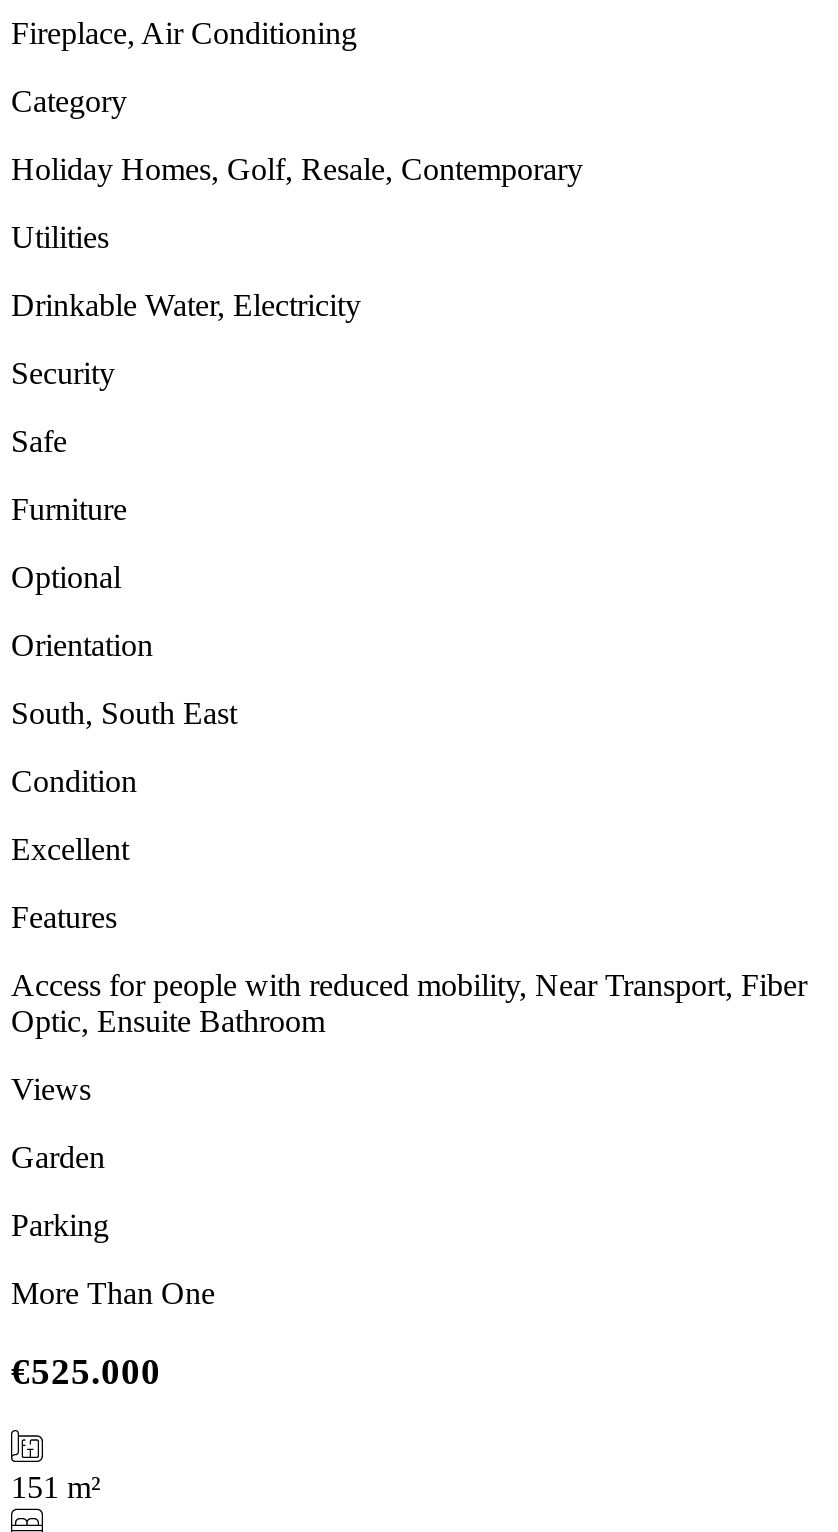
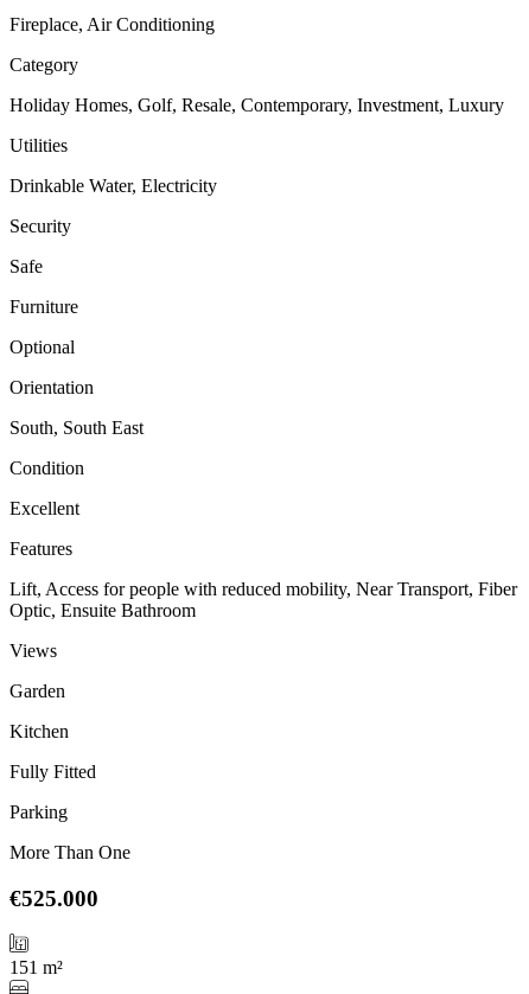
- Holiday Homes, Golf, Resale, Contemporary
+ Holiday Homes, Golf, Resale, Contemporary, Investment, Luxury

- Access for people with reduced mobility, Near Transport, Fiber
+ Lift, Access for people with reduced mobility, Near Transport, Fiber

+ Kitchen
+ Fully Fitted
